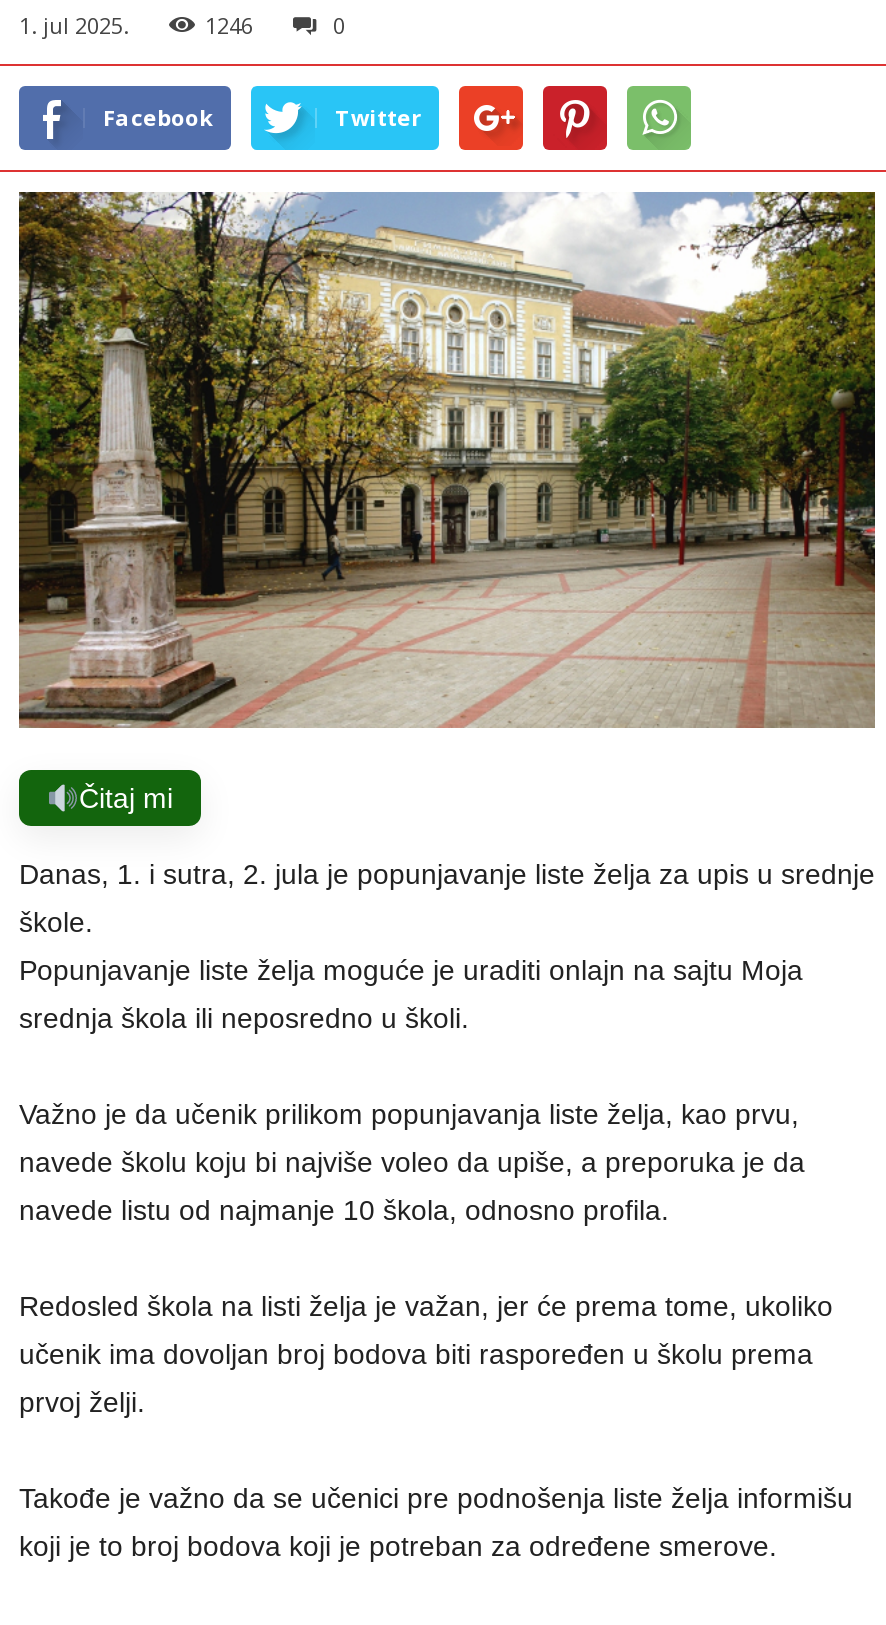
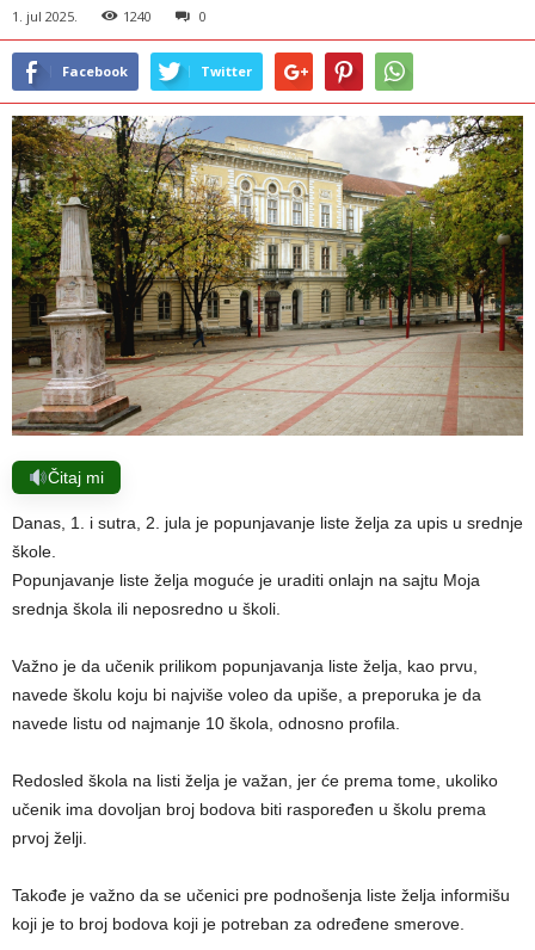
- 1246
+ 1240
